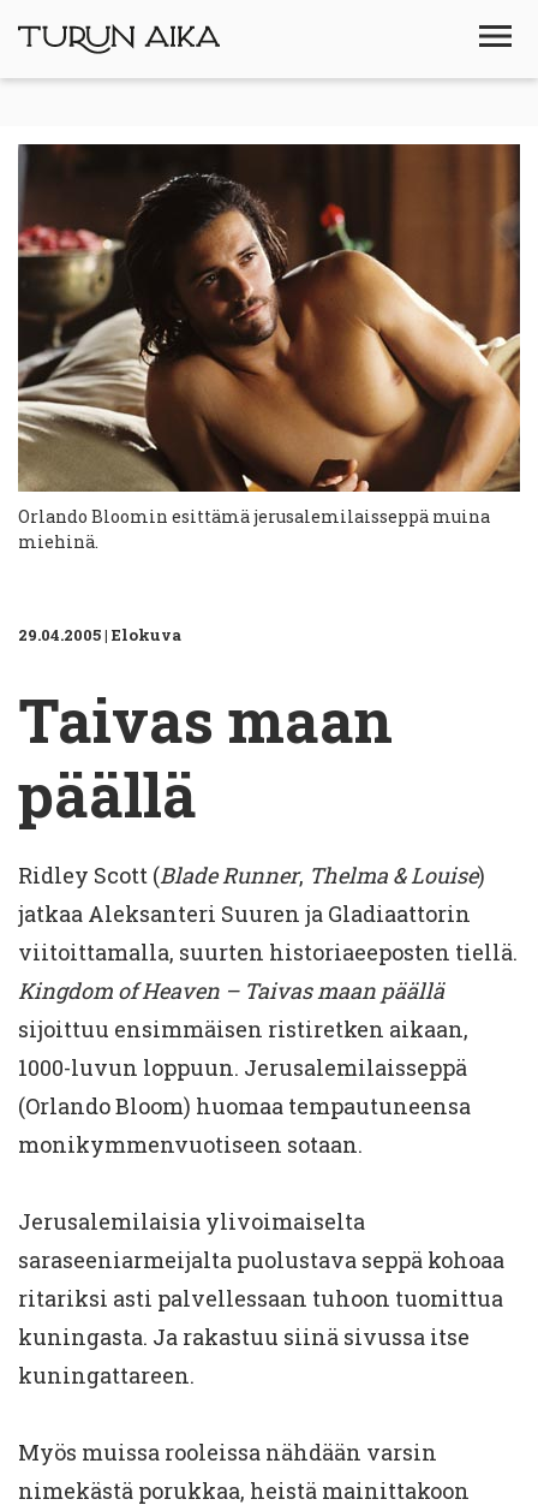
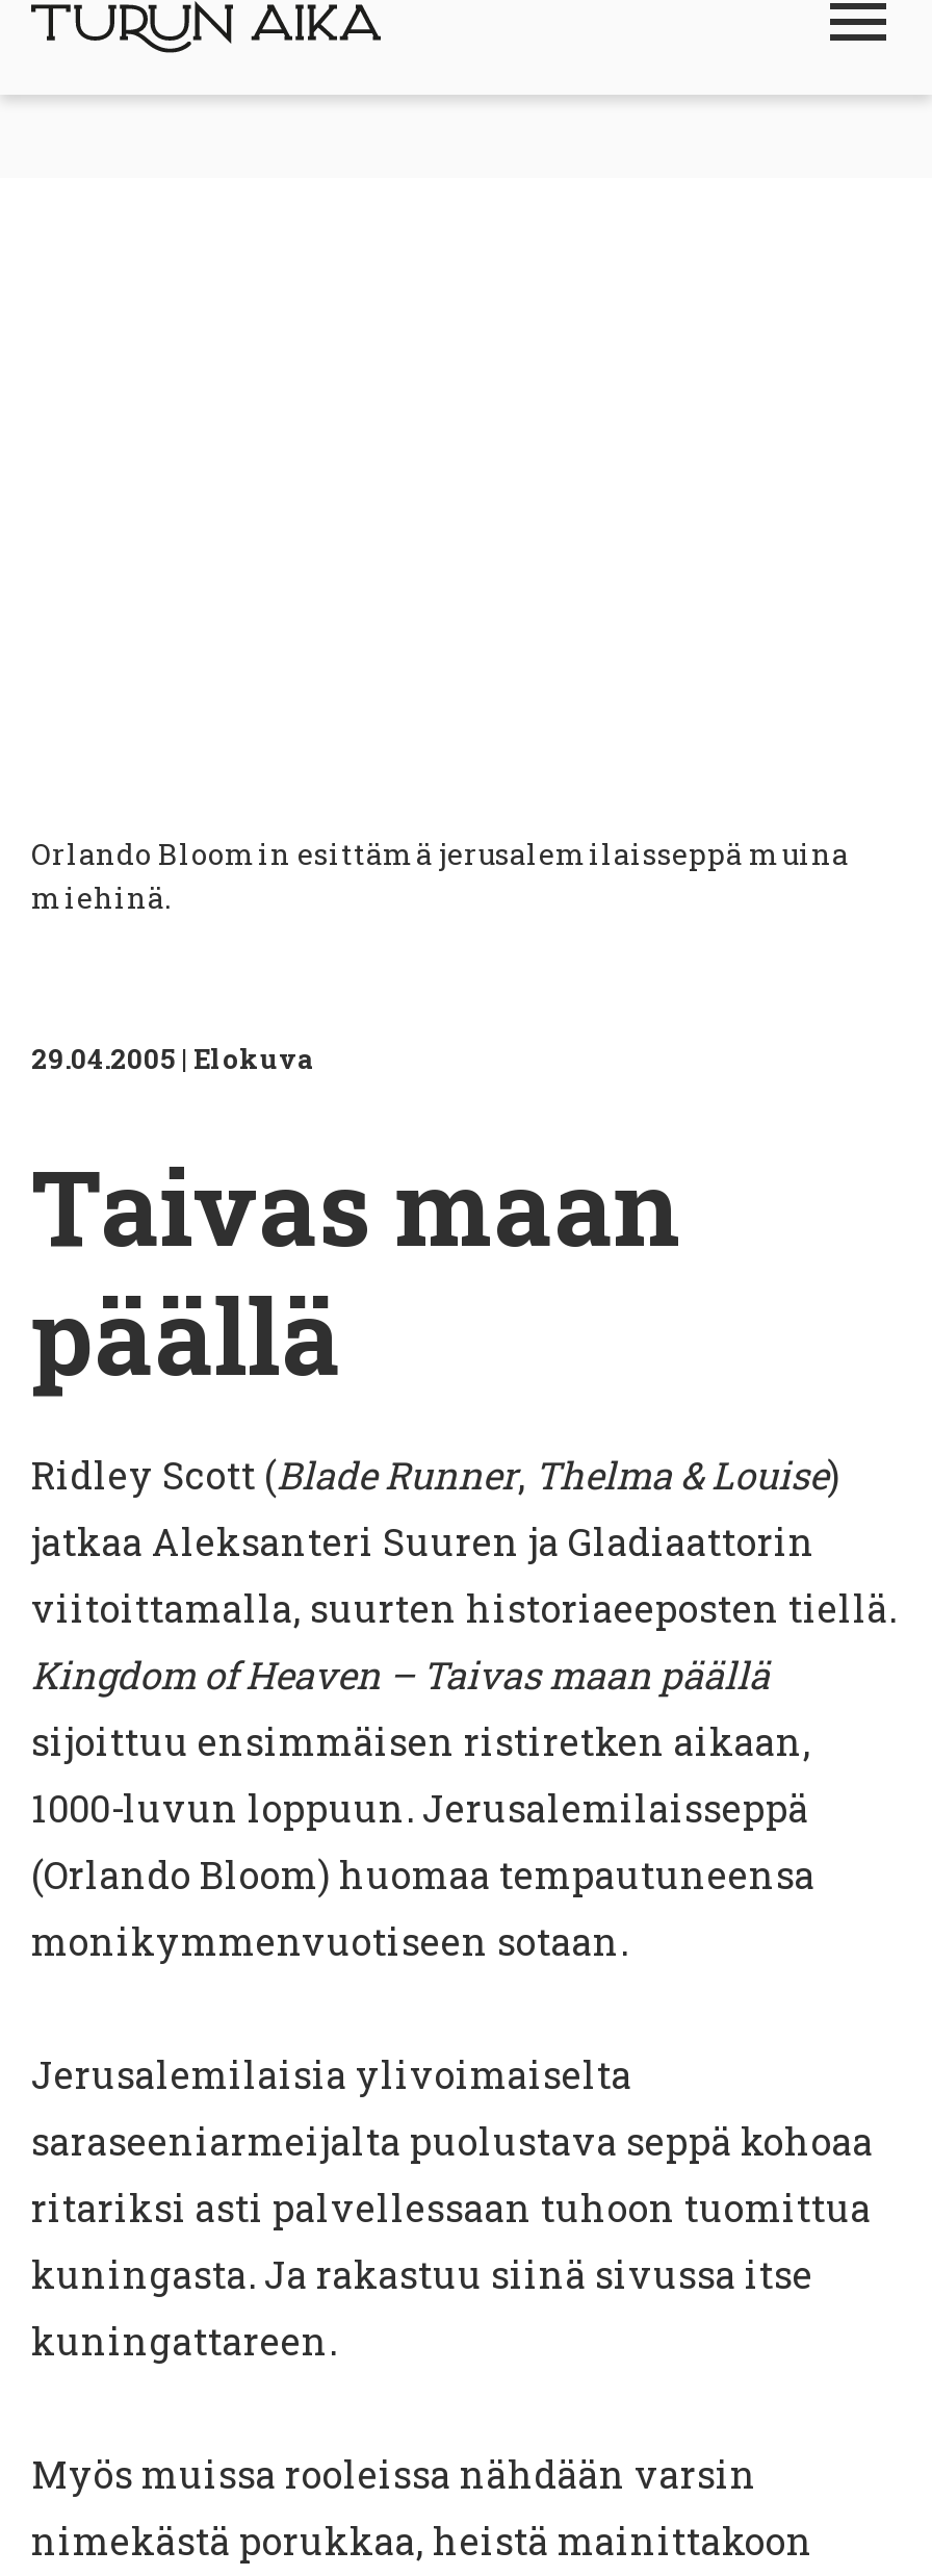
- [image]
